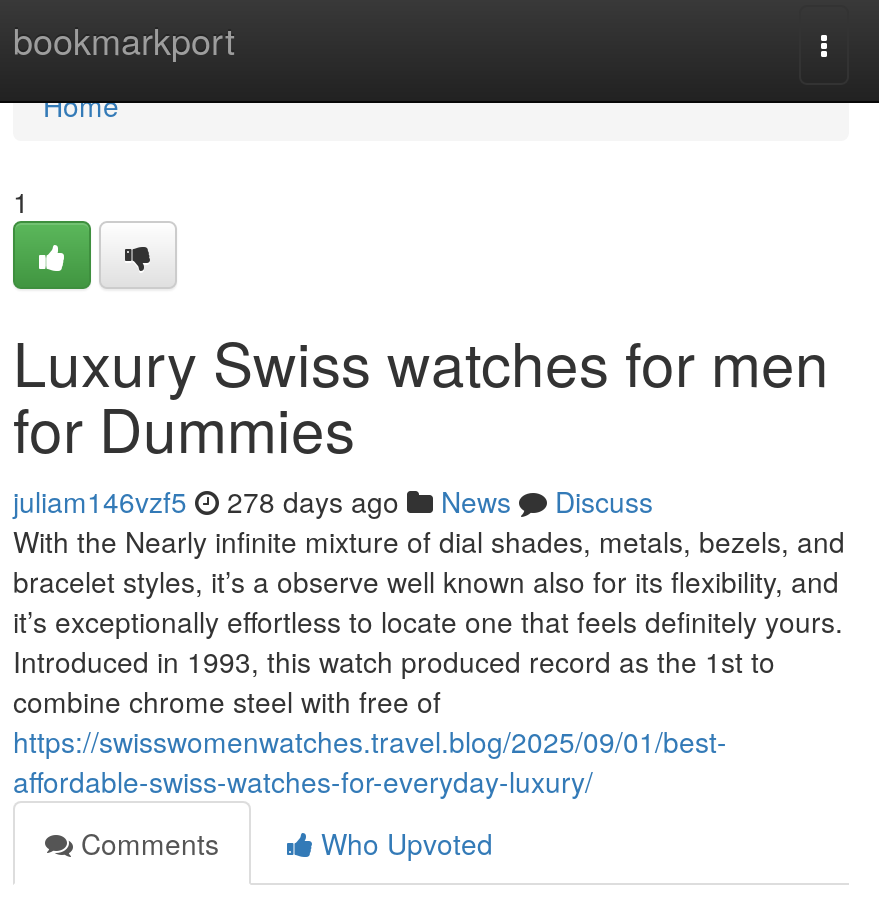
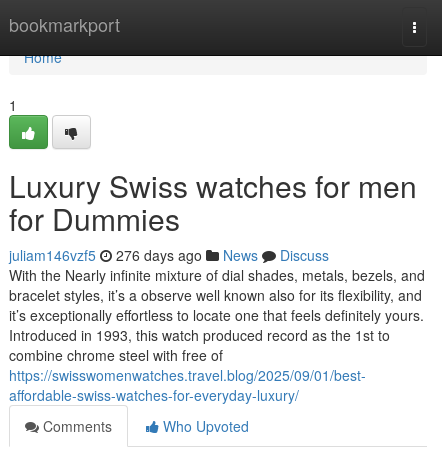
- juliam146vzf5 278 days ago News Discuss
+ juliam146vzf5 276 days ago News Discuss
